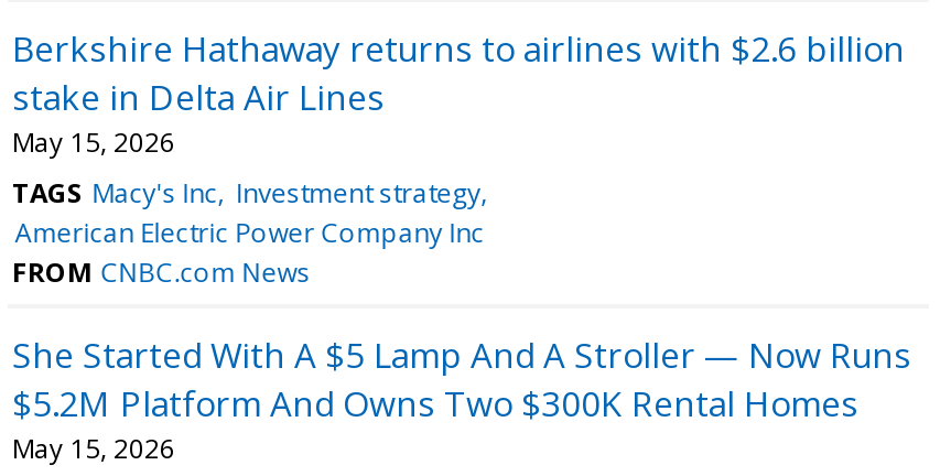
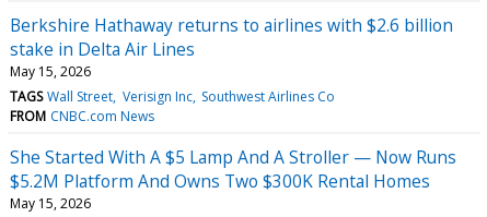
- TAGS Macy's Inc Investment strategy
- American Electric Power Company Inc
+ TAGS Wall Street Verisign Inc Southwest Airlines Co
